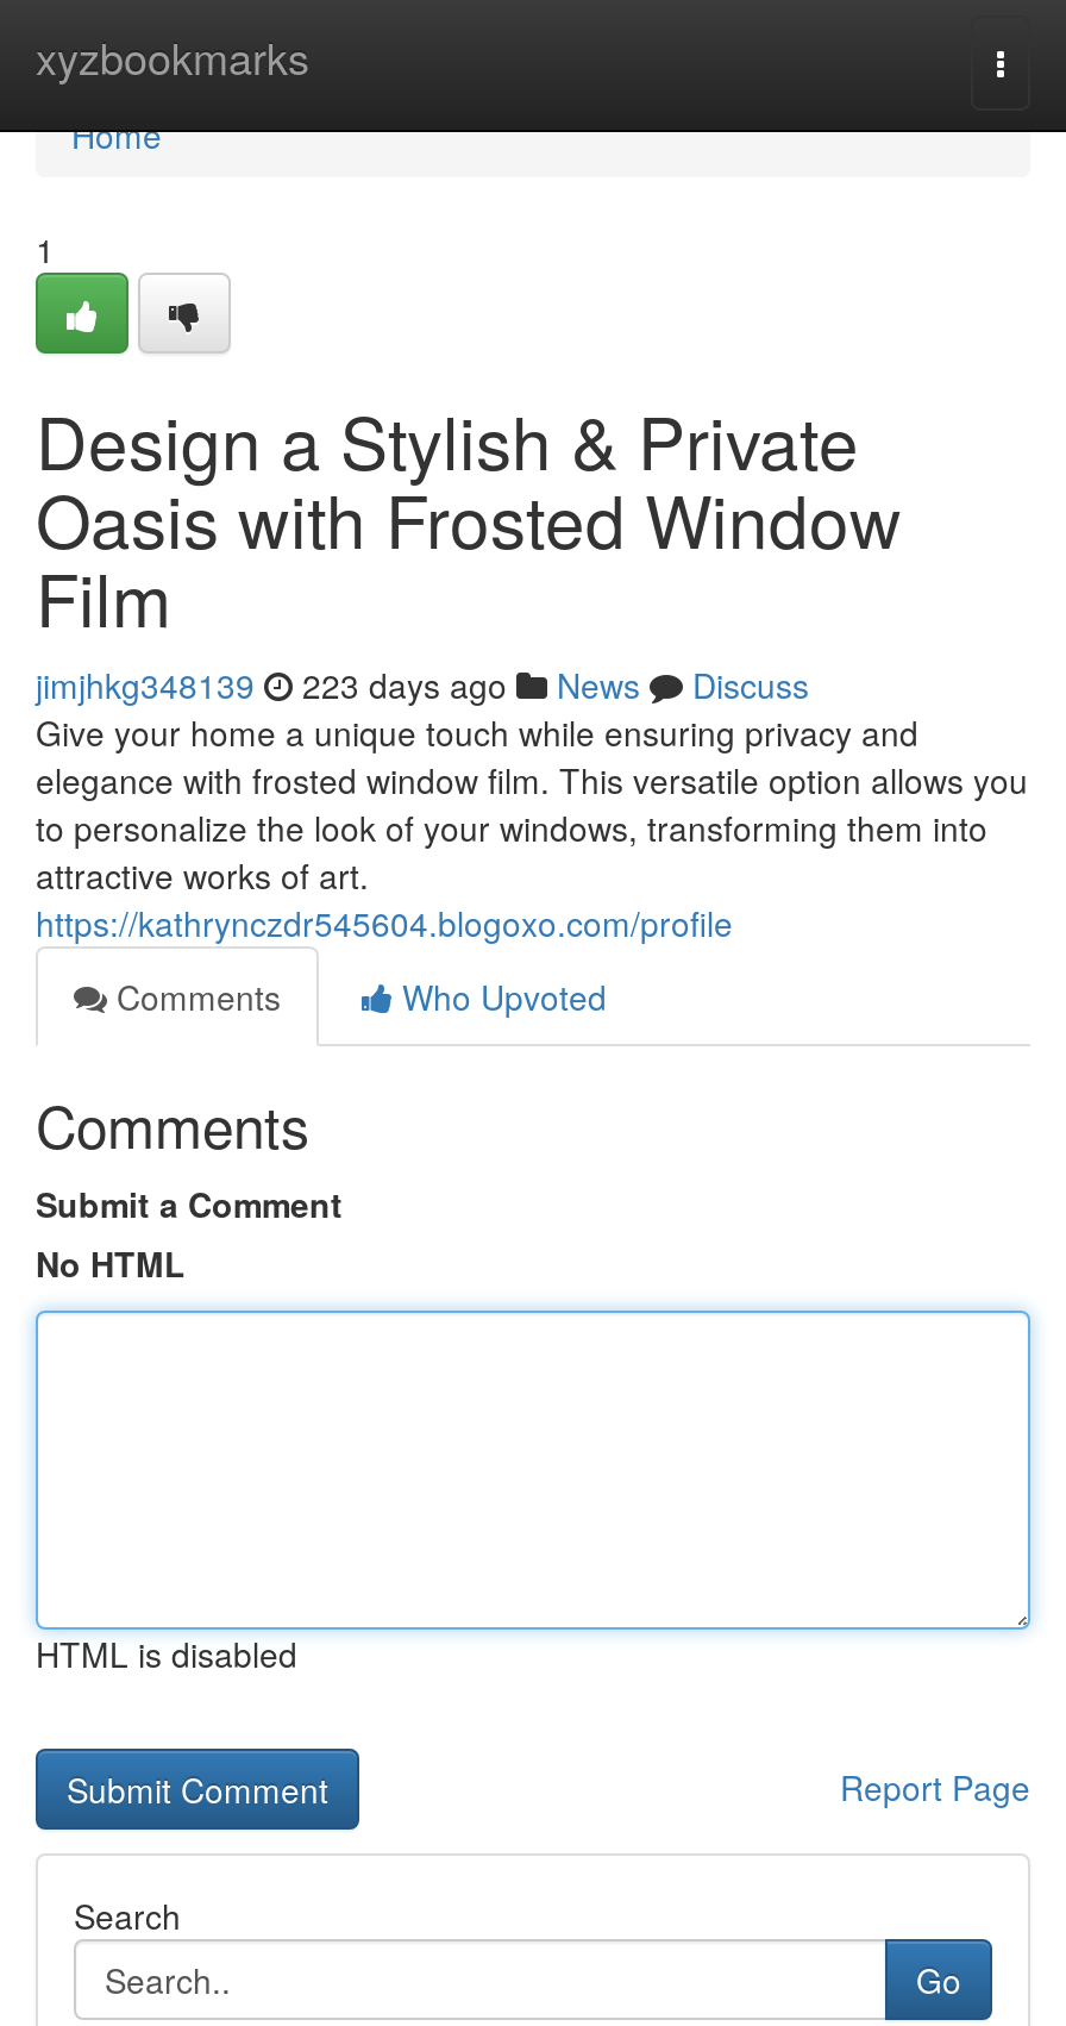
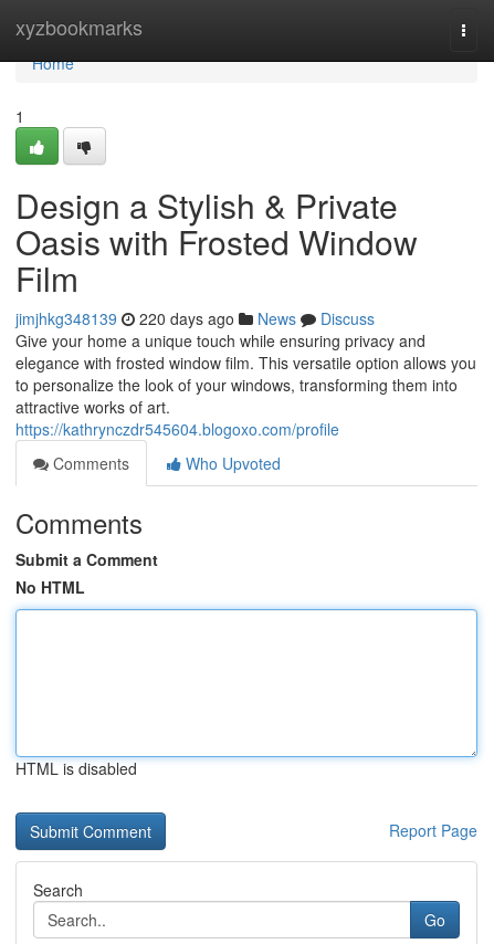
- jimjhkg348139 223 days ago News Discuss
+ jimjhkg348139 220 days ago News Discuss
